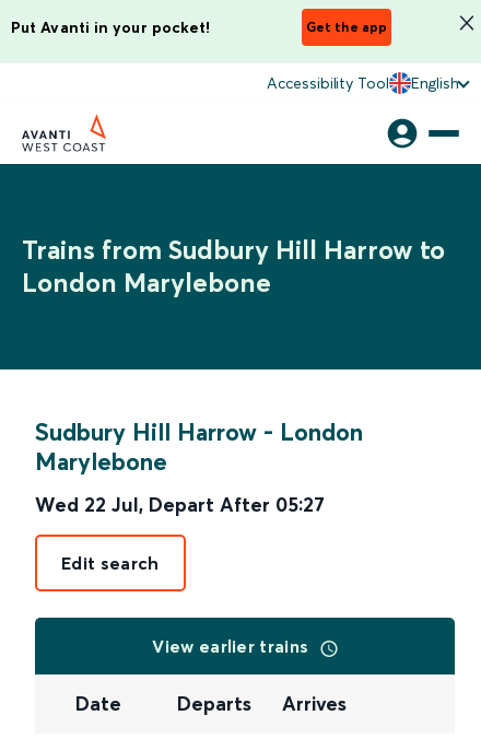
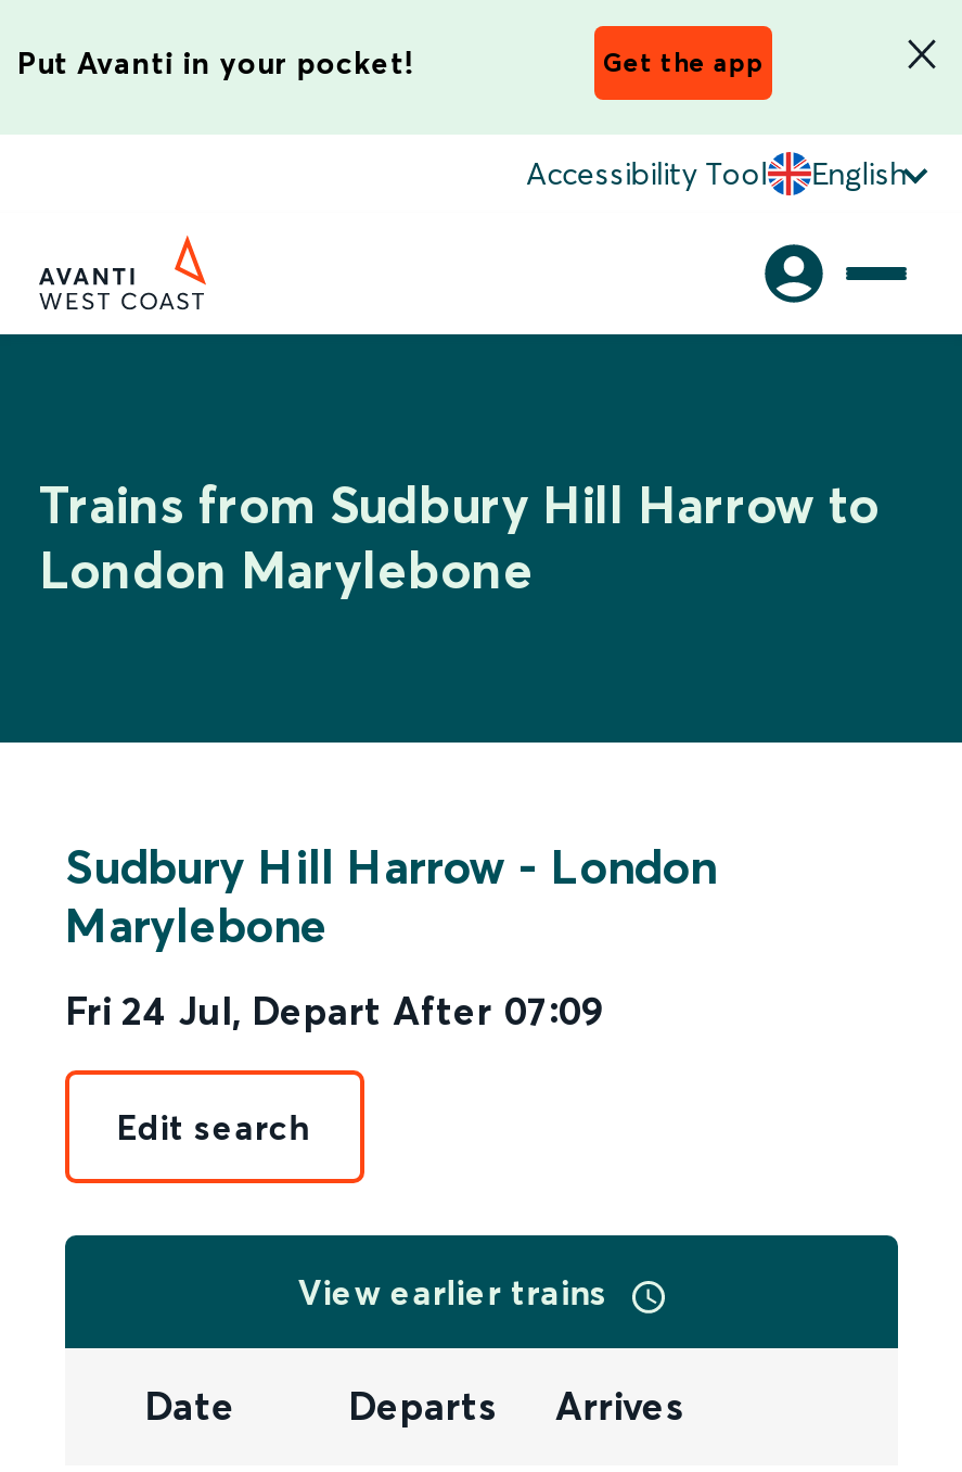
- Wed 22 Jul, Depart After 05:27
+ Fri 24 Jul, Depart After 07:09
